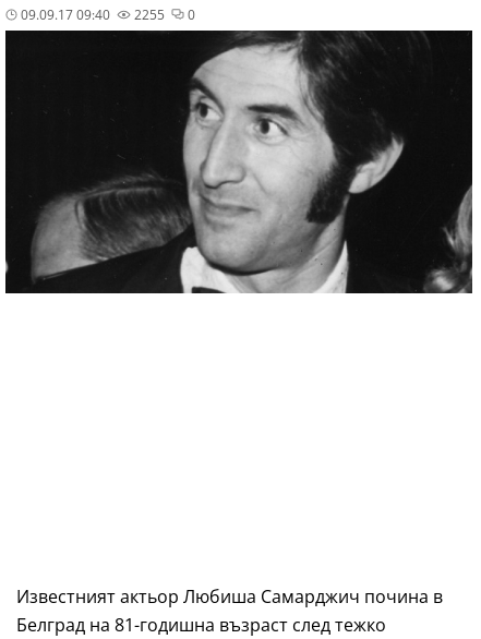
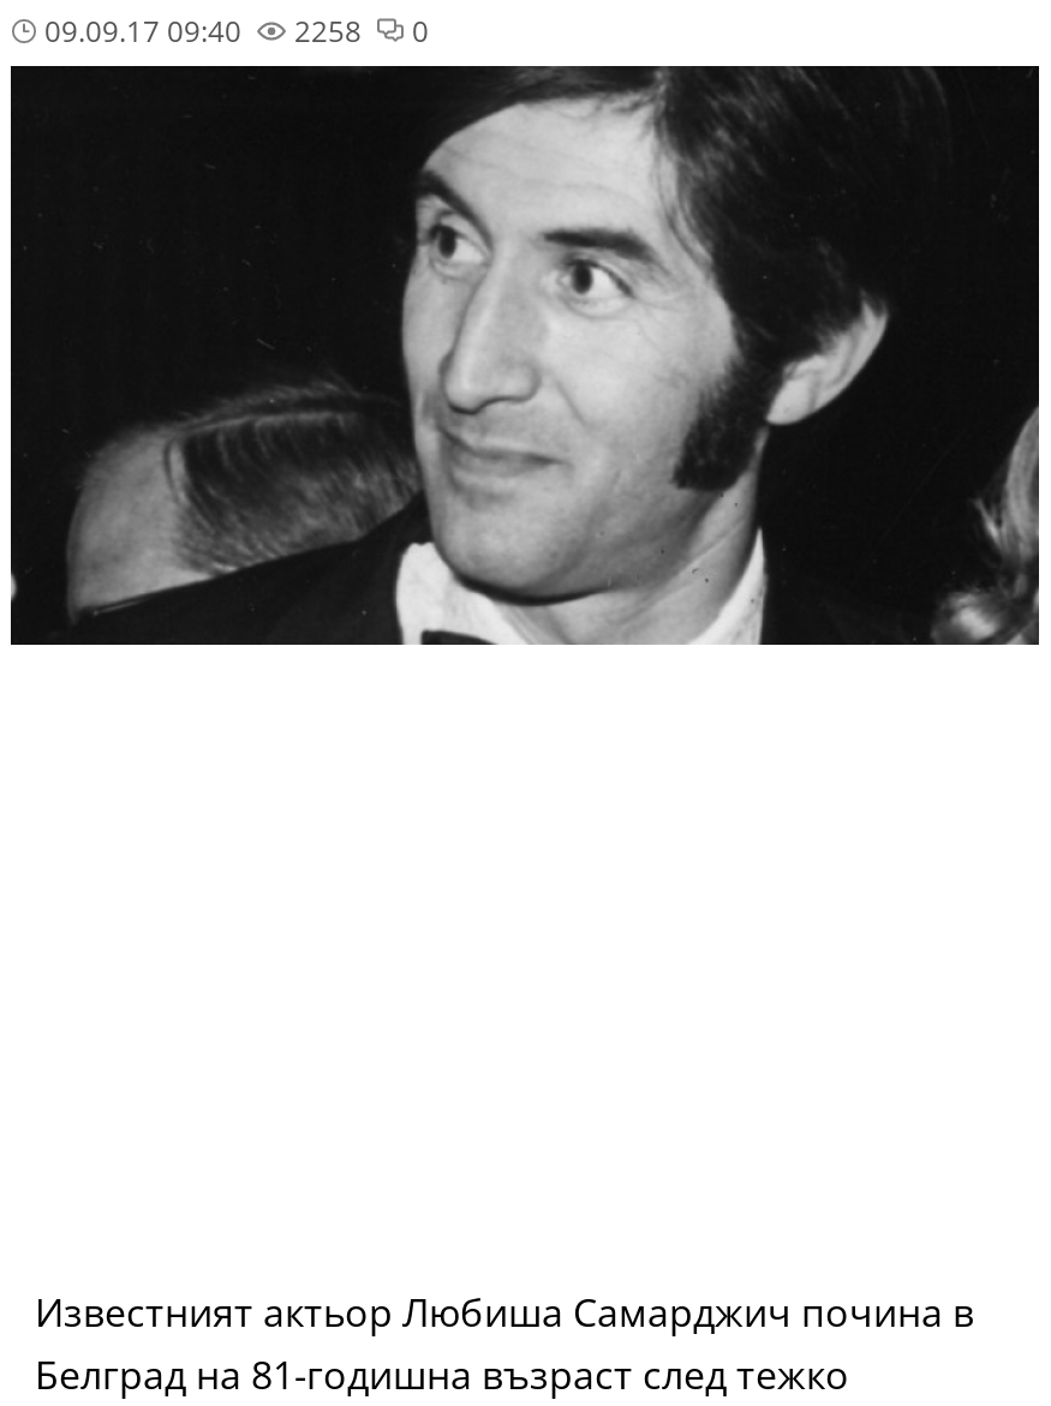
- 2255
+ 2258
